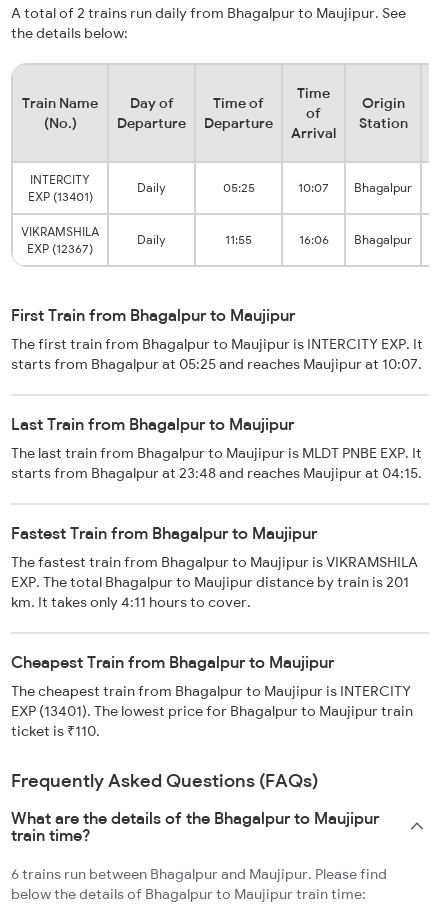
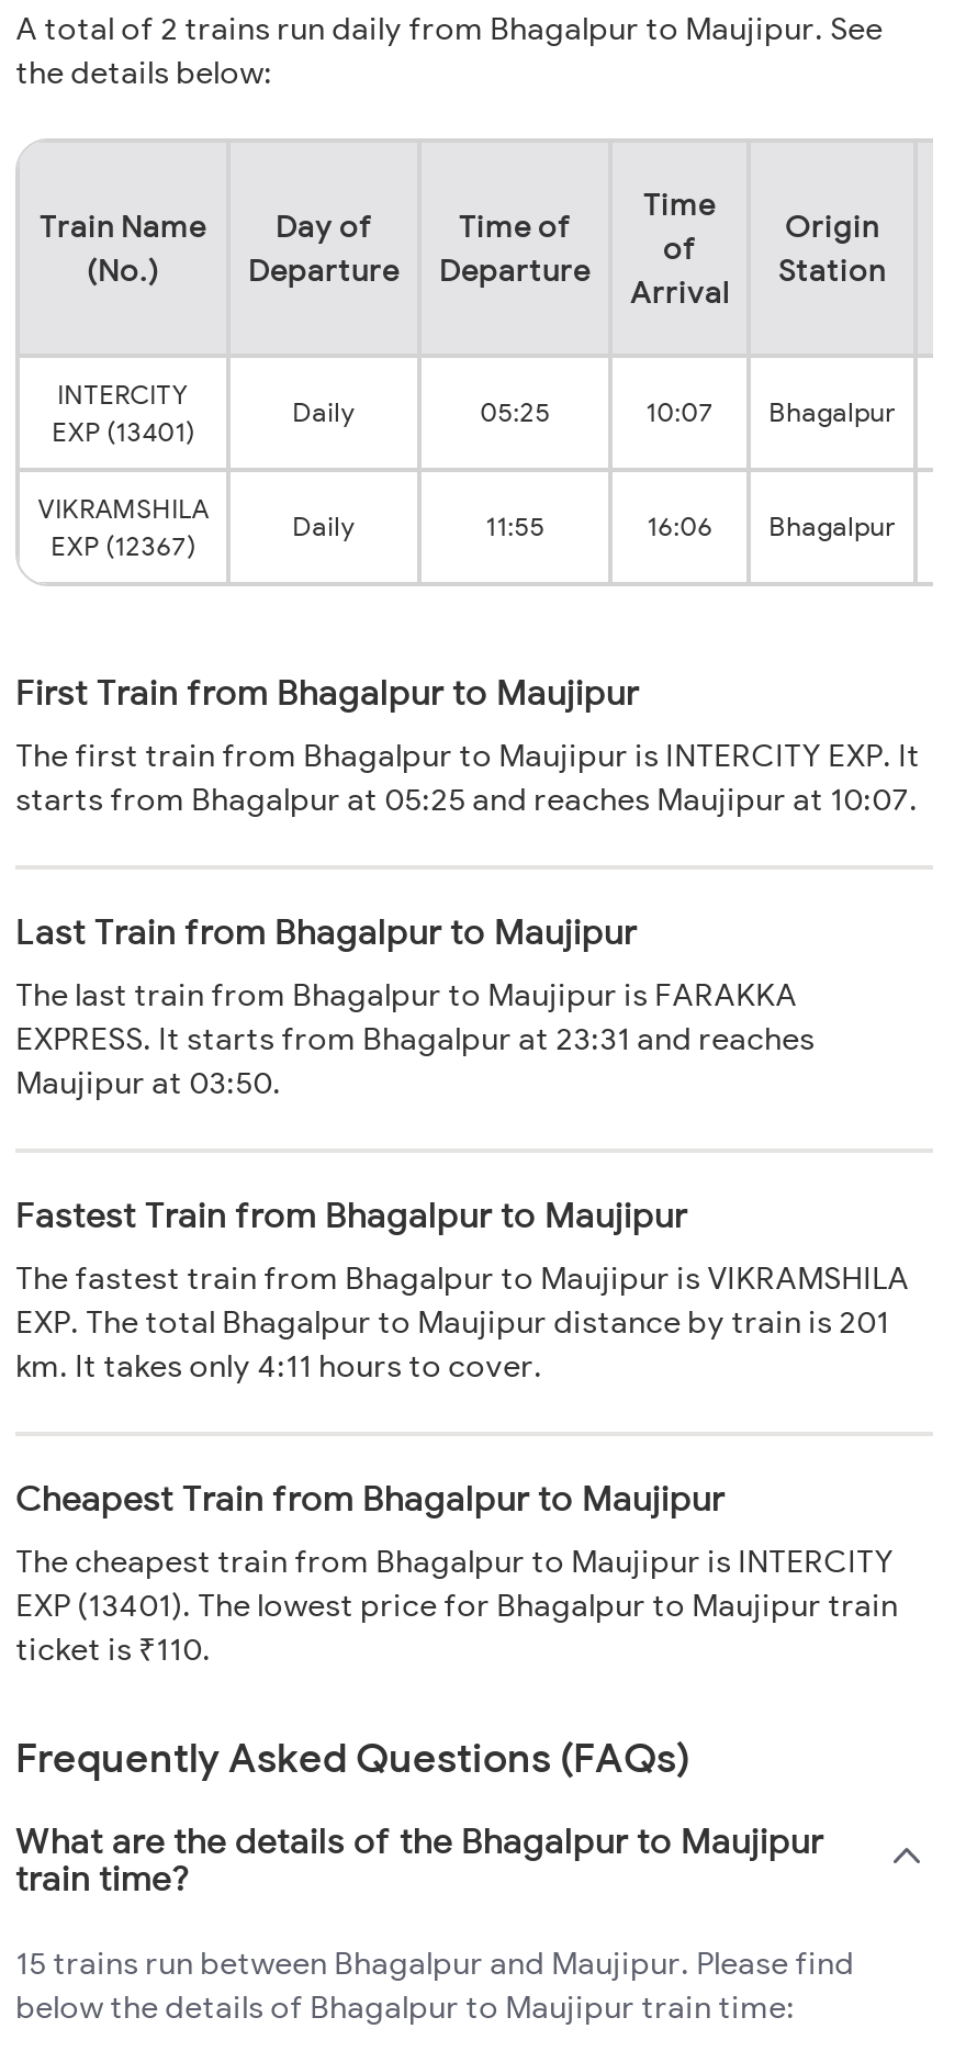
- The last train from Bhagalpur to Maujipur is MLDT PNBE EXP. It
- starts from Bhagalpur at 23:48 and reaches Maujipur at 04:15.
+ The last train from Bhagalpur to Maujipur is FARAKKA
+ EXPRESS. It starts from Bhagalpur at 23:31 and reaches
+ Maujipur at 03:50.

- 6 trains run between Bhagalpur and Maujipur. Please find
+ 15 trains run between Bhagalpur and Maujipur. Please find
